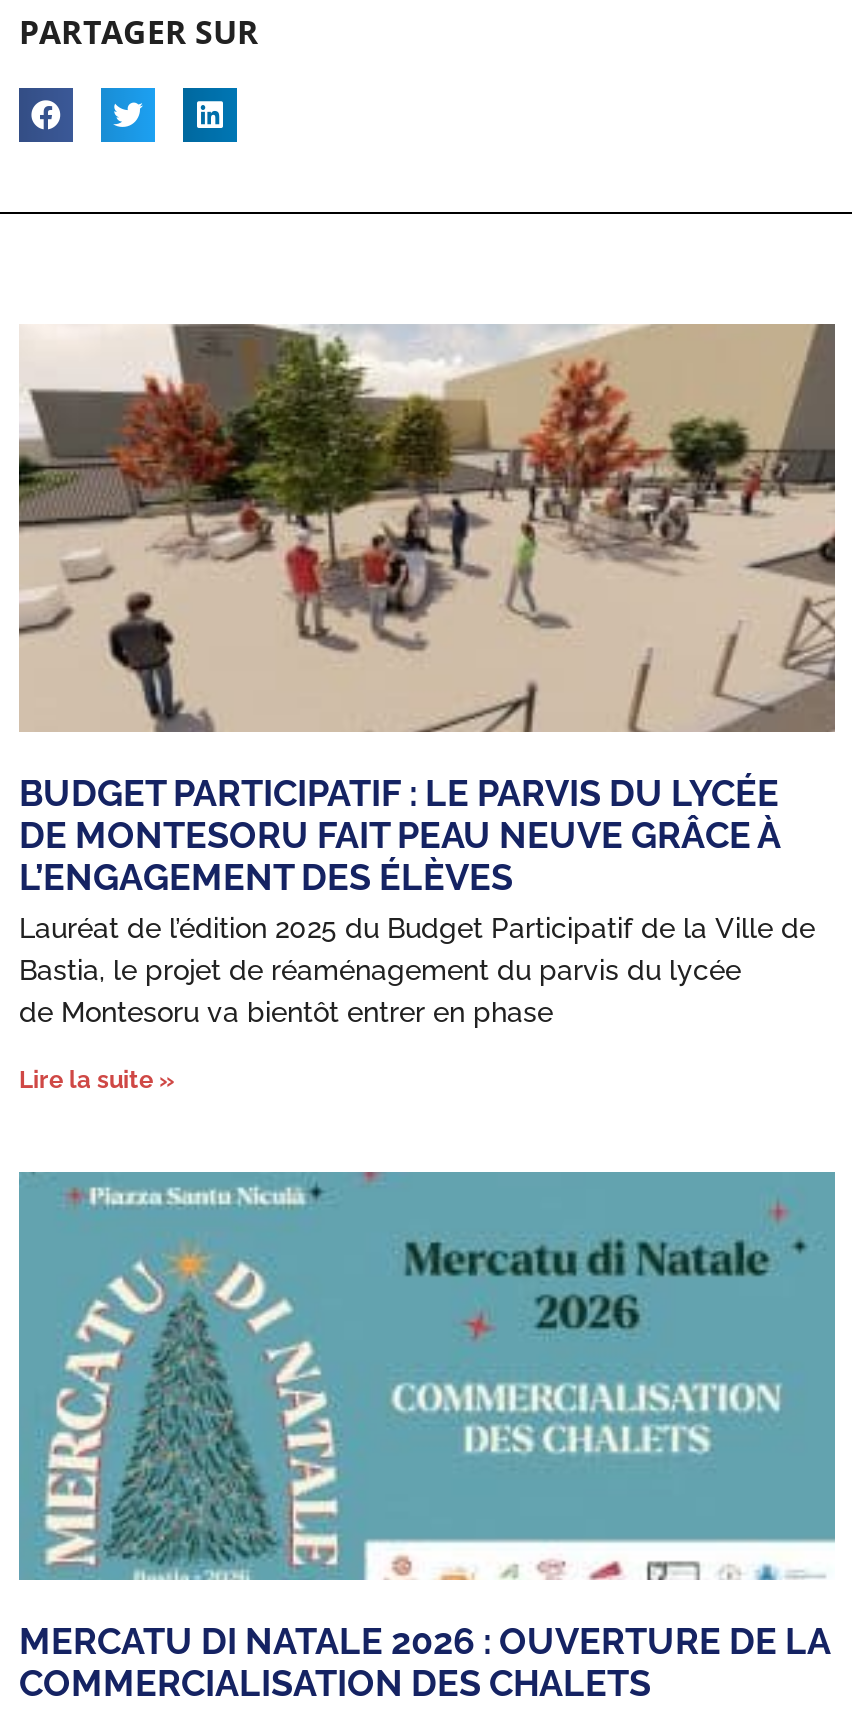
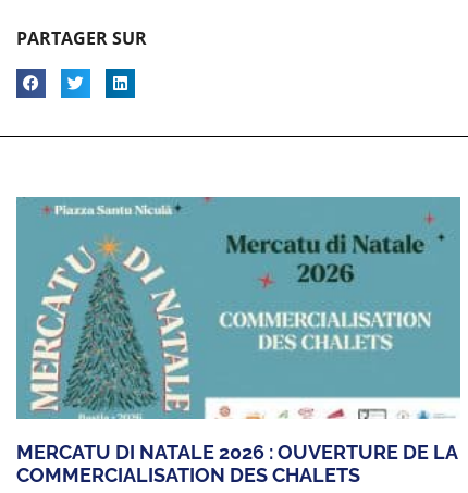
- [image]
- BUDGET PARTICIPATIF : LE PARVIS DU LYCÉE
- DE MONTESORU FAIT PEAU NEUVE GRÂCE À
- L’ENGAGEMENT DES ÉLÈVES
- Lauréat de l’édition 2025 du Budget Participatif de la Ville de
- Bastia, le projet de réaménagement du parvis du lycée
- de Montesoru va bientôt entrer en phase
- Lire la suite »
